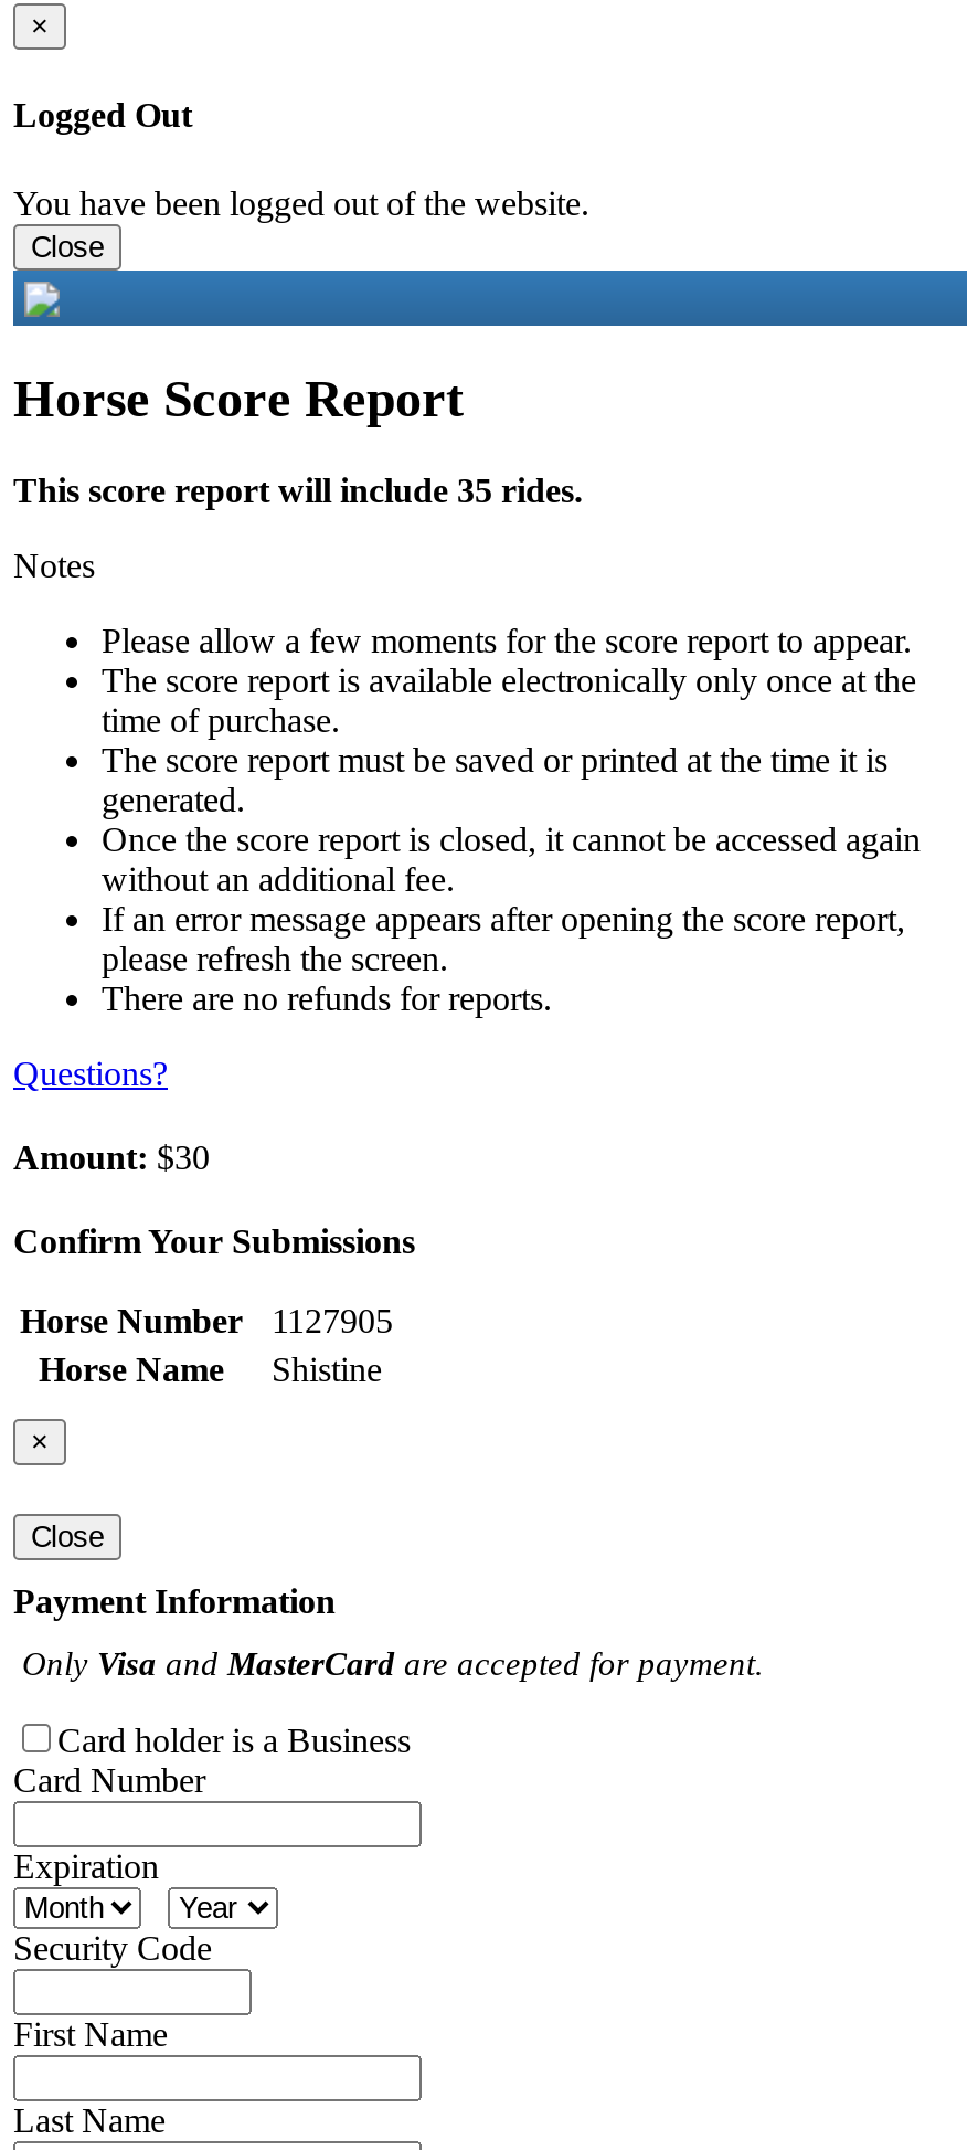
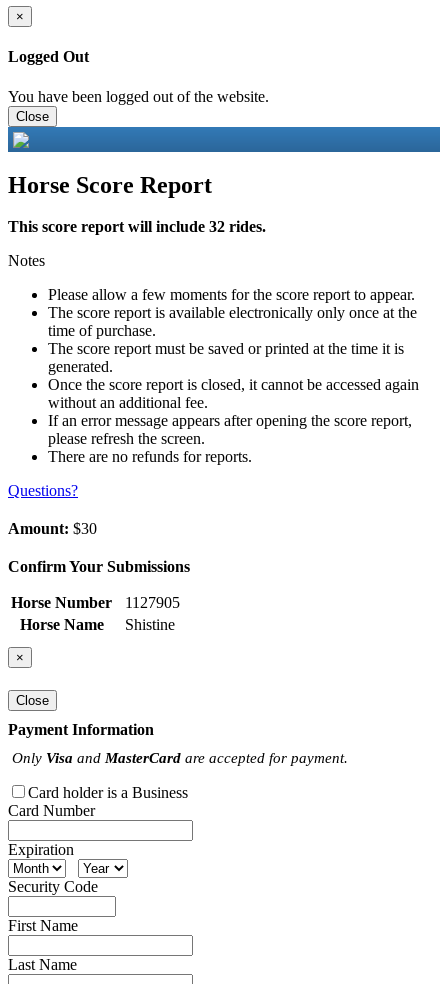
- This score report will include 35 rides.
+ This score report will include 32 rides.
